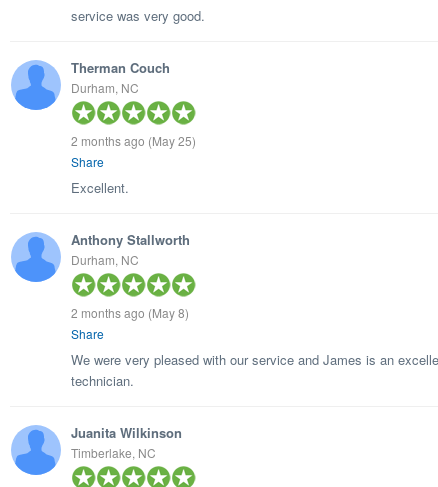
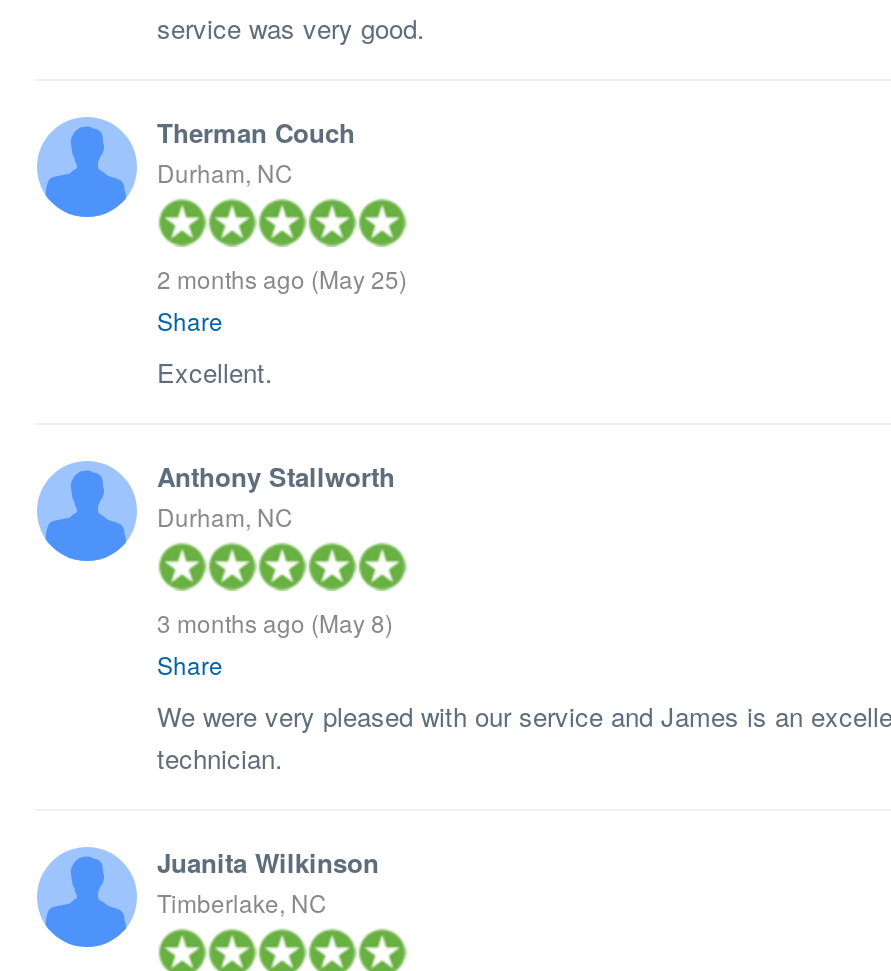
- 2 months ago (May 8)
+ 3 months ago (May 8)
